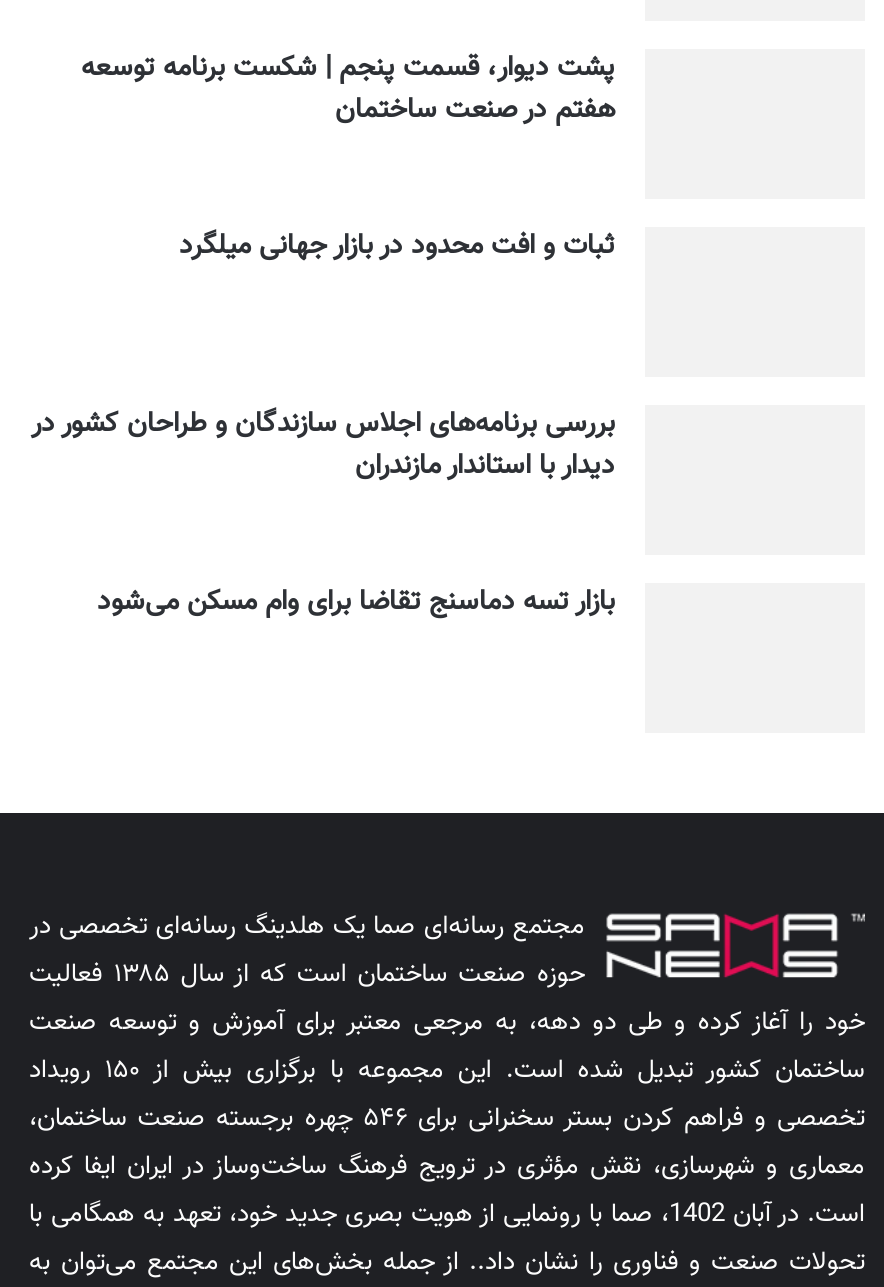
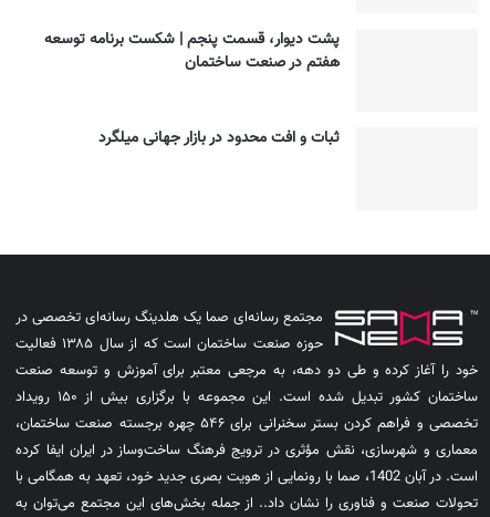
- بررسی برنامه‌های اجلاس سازندگان و طراحان کشور در
- دیدار با استاندار مازندران
- بازار تسه دماسنج تقاضا برای وام مسکن می‌شود
